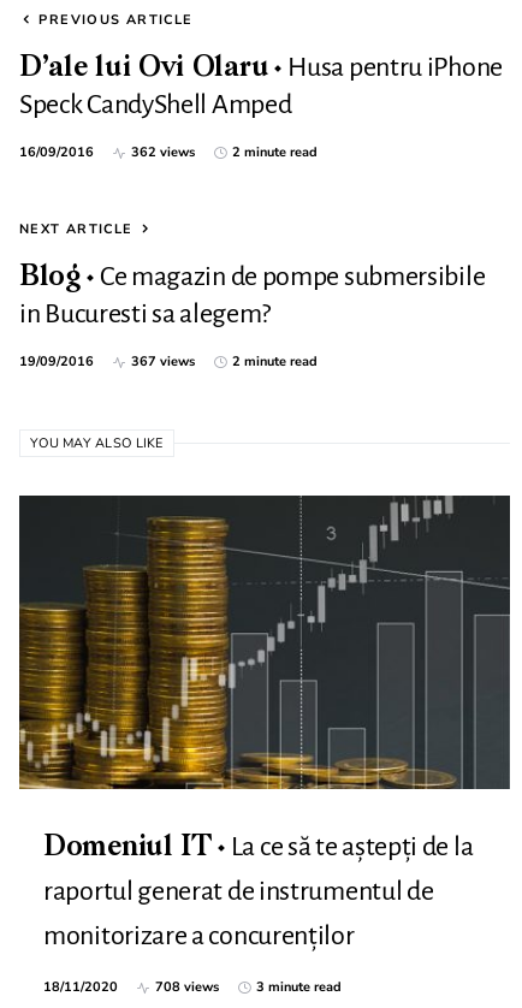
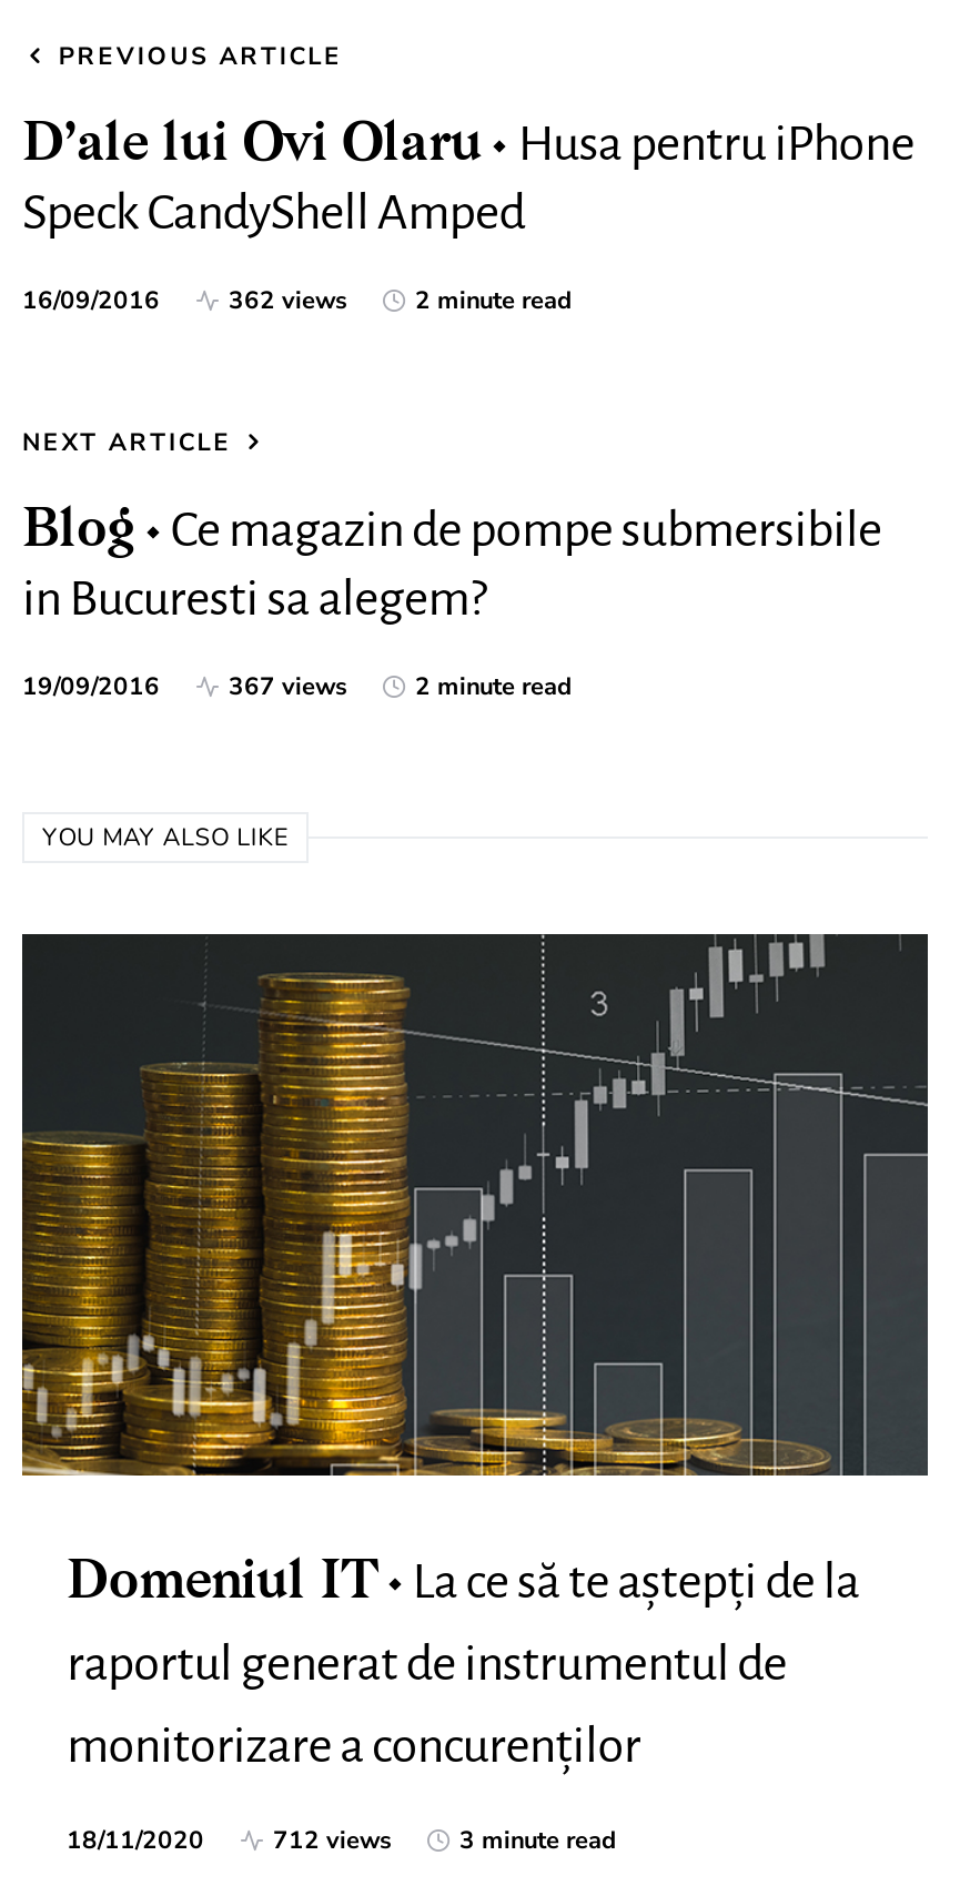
- 708 views
+ 712 views
